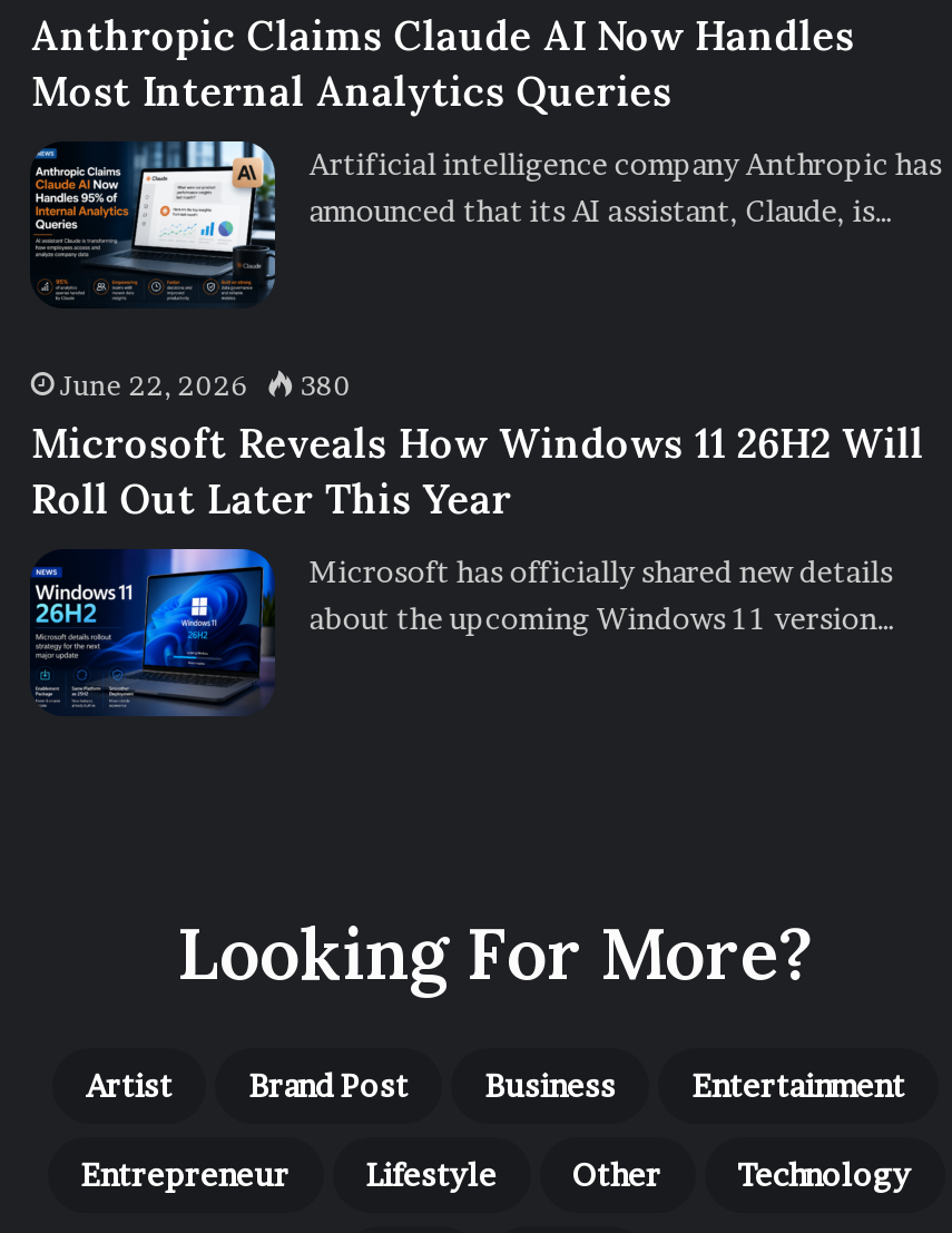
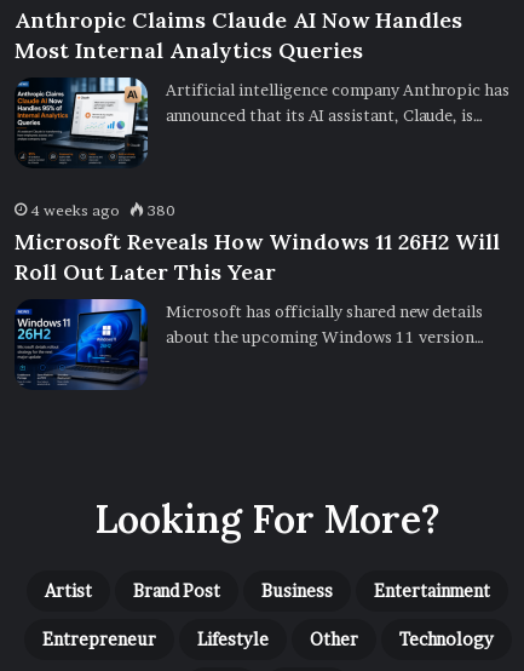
- June 22, 2026 380
+ 4 weeks ago 380
